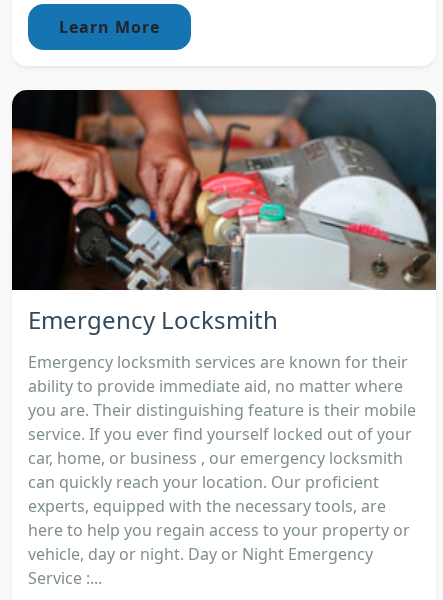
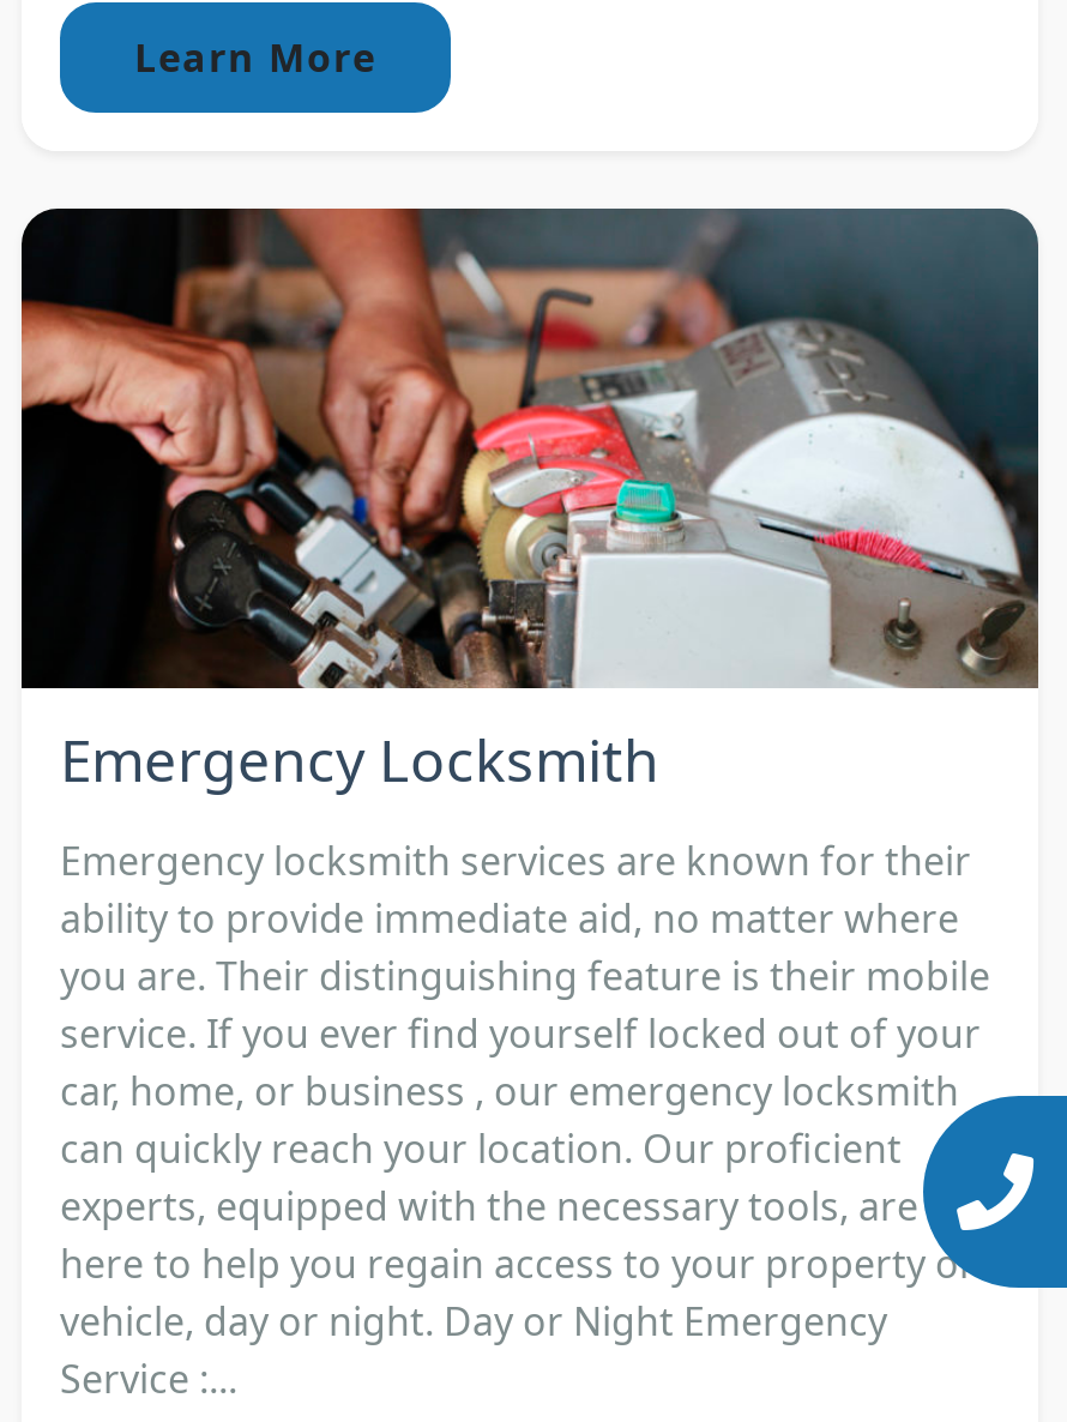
+ [image]
